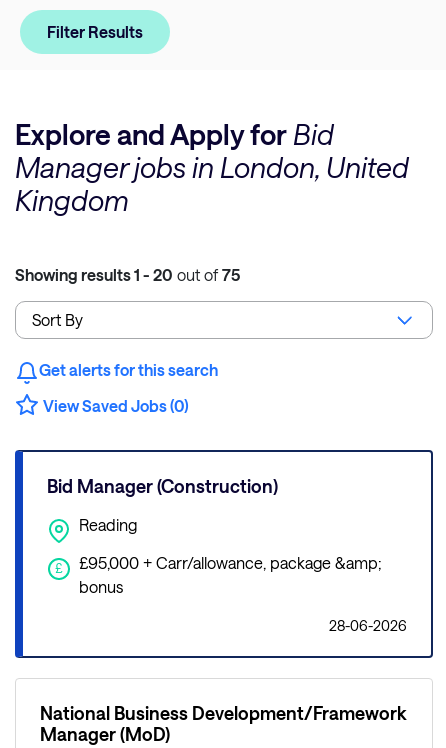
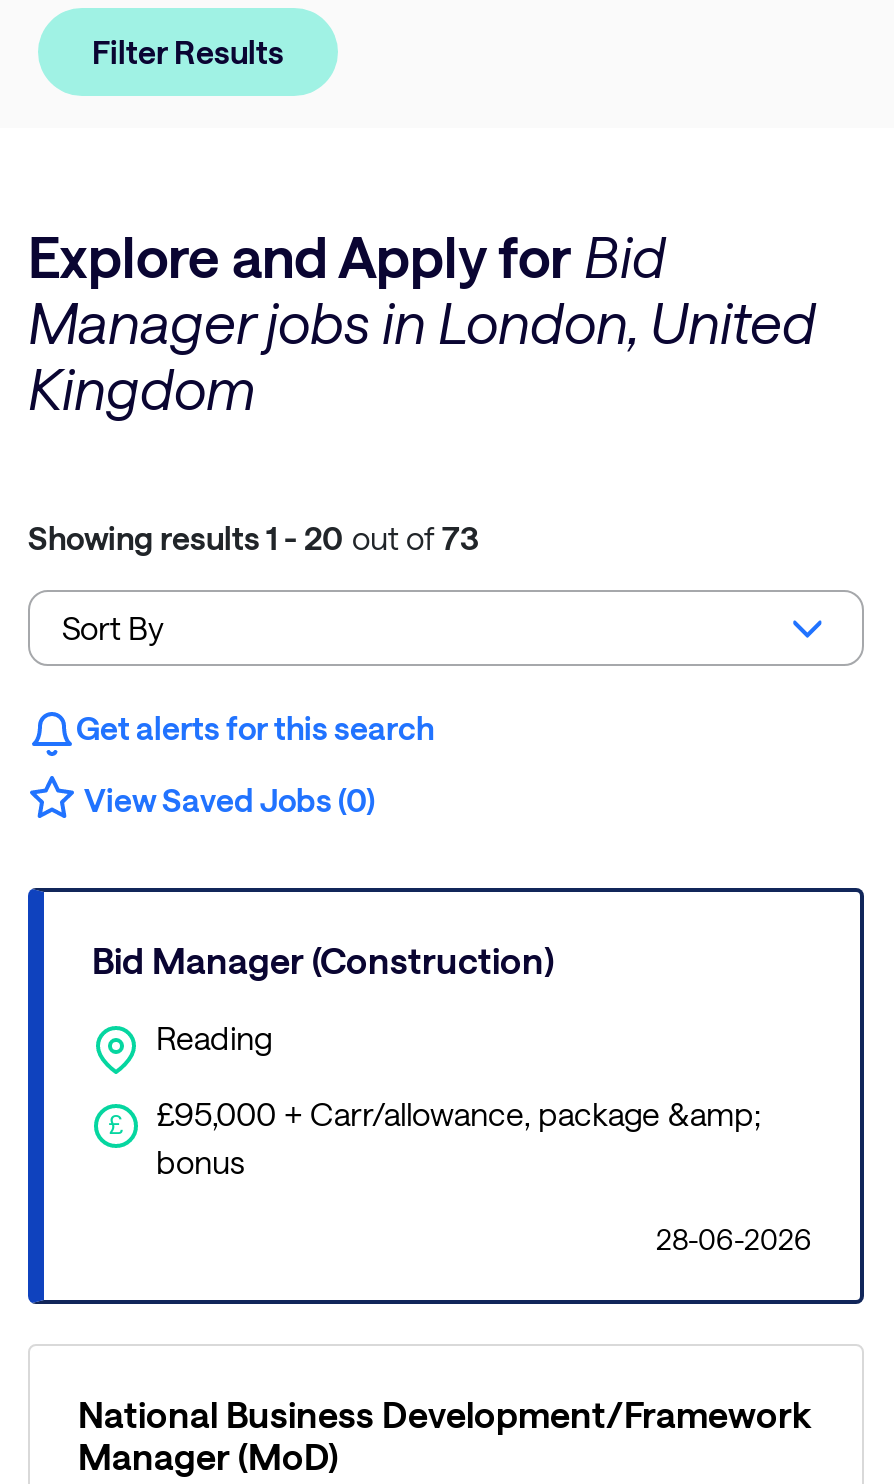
- Showing results 1 - 20 out of 75
+ Showing results 1 - 20 out of 73
